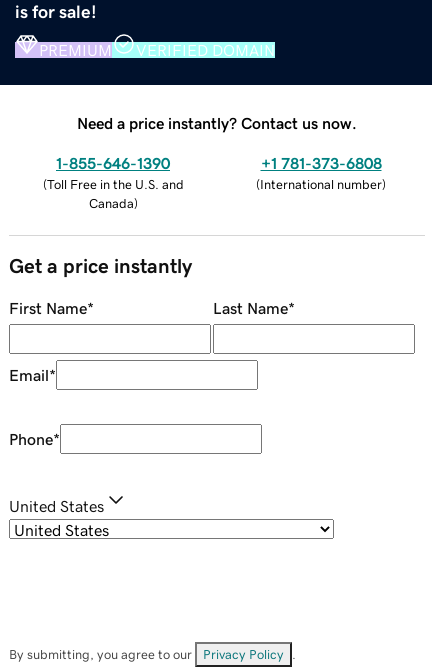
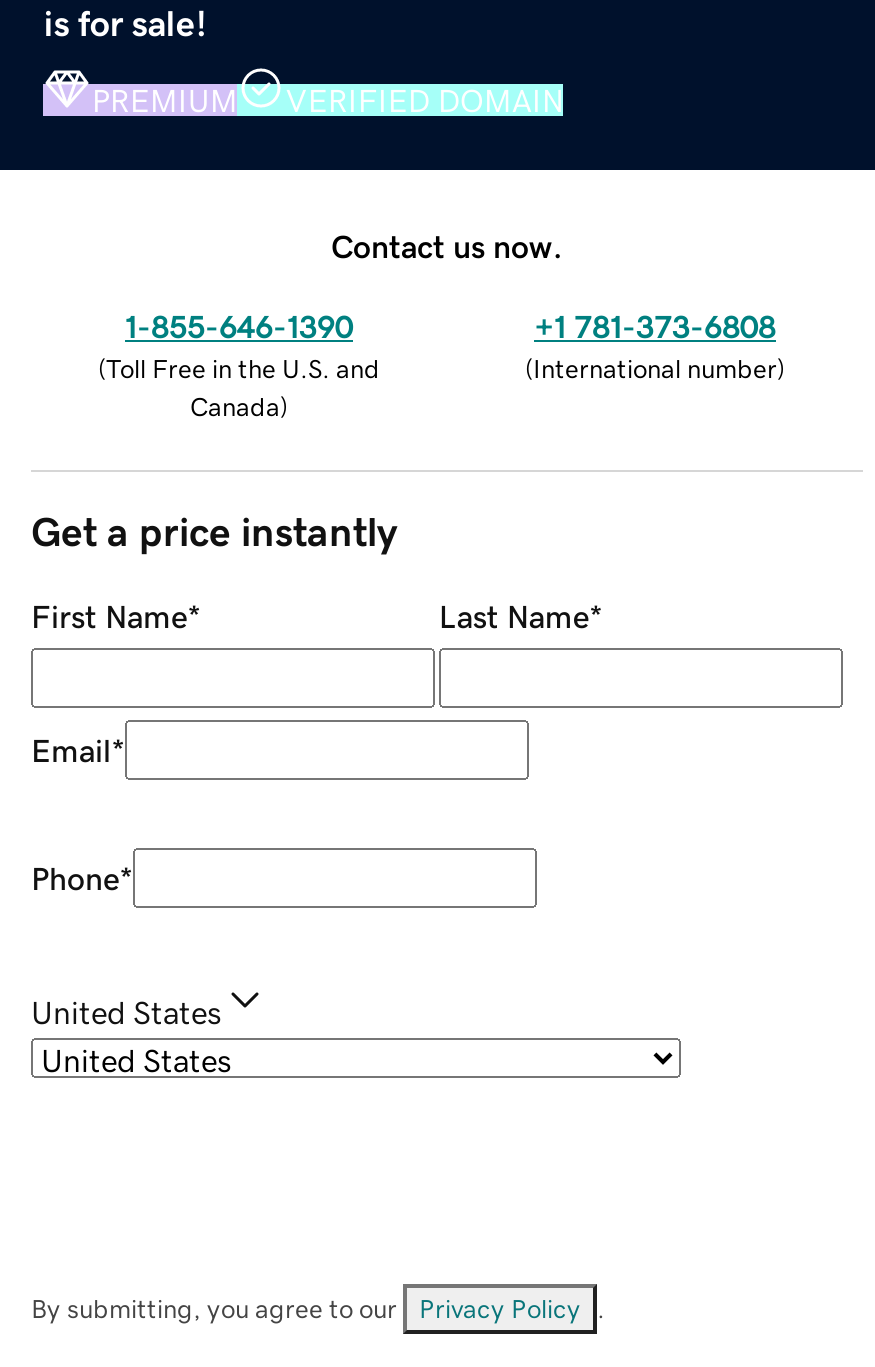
- Need a price instantly? Contact us now.
+ Contact us now.
